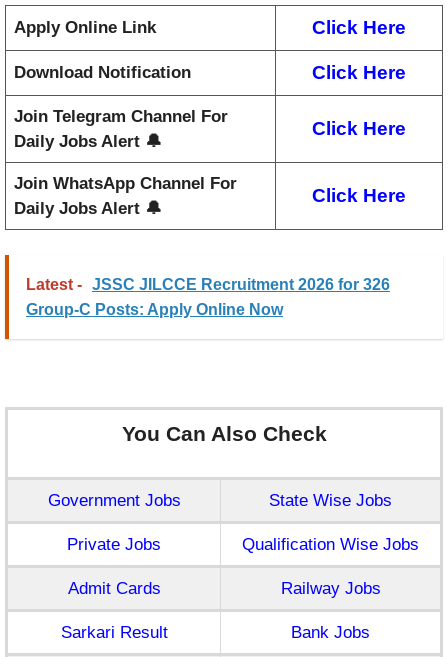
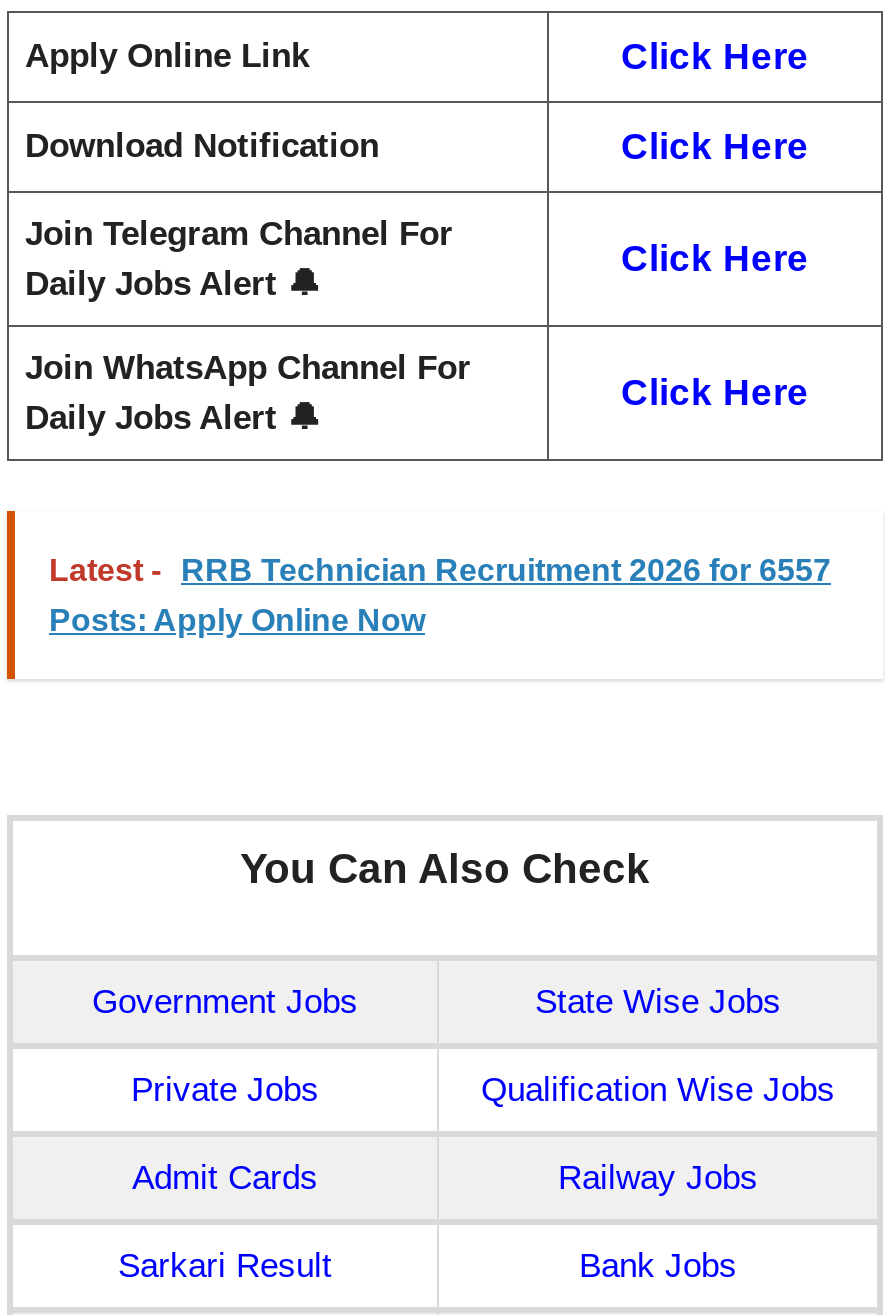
- Latest - JSSC JILCCE Recruitment 2026 for 326
+ Latest - RRB Technician Recruitment 2026 for 6557

- Group-C Posts: Apply Online Now
+ Posts: Apply Online Now
